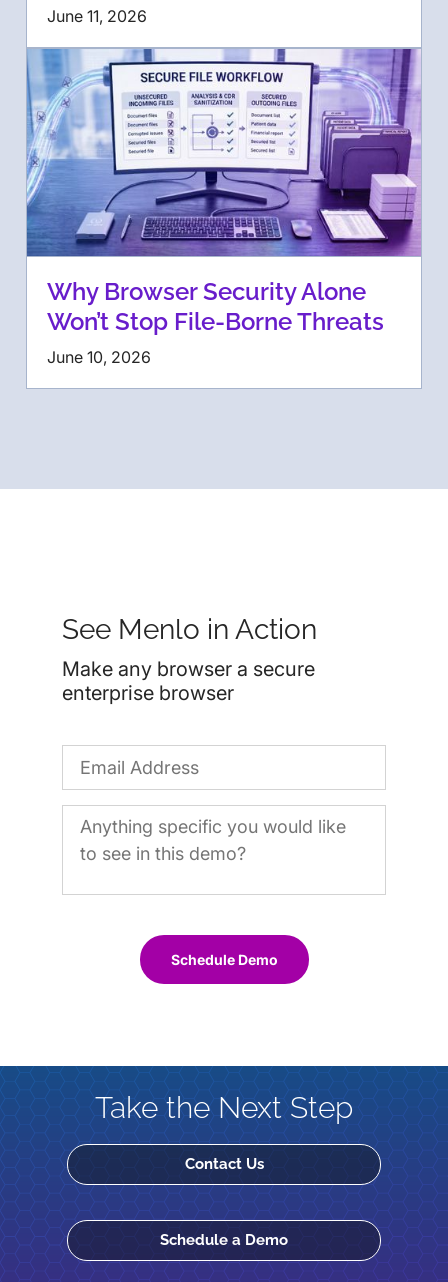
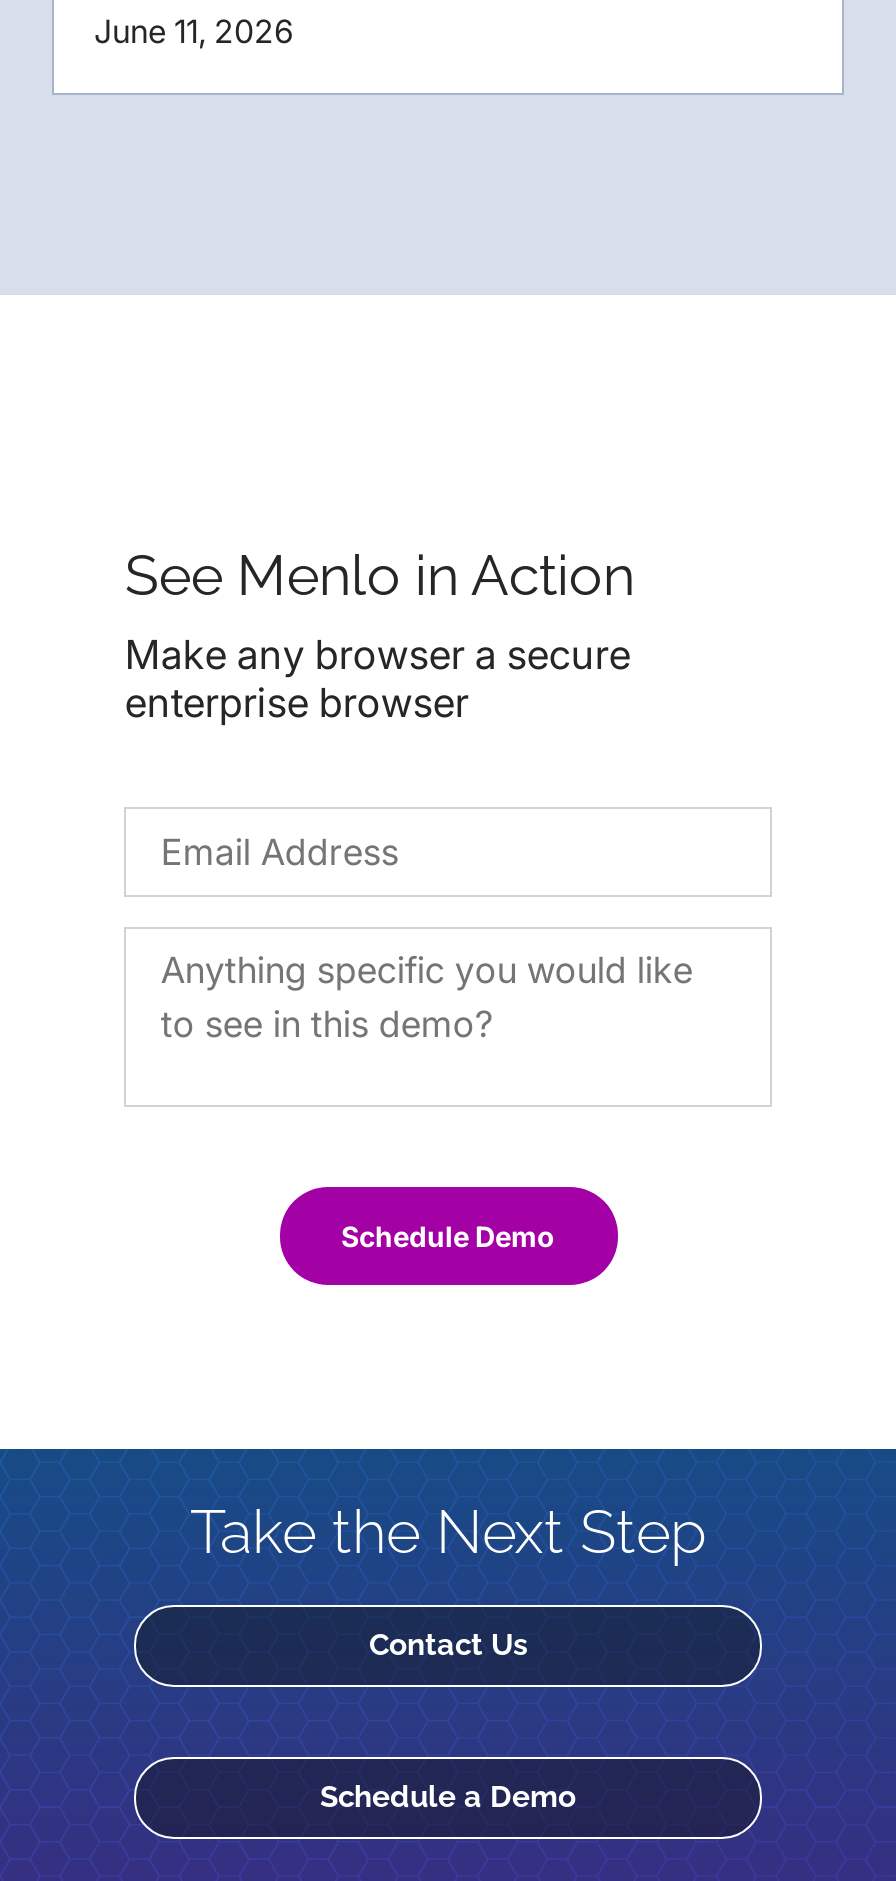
- [image]
- Why Browser Security Alone
- Won’t Stop File-Borne Threats
- June 10, 2026
